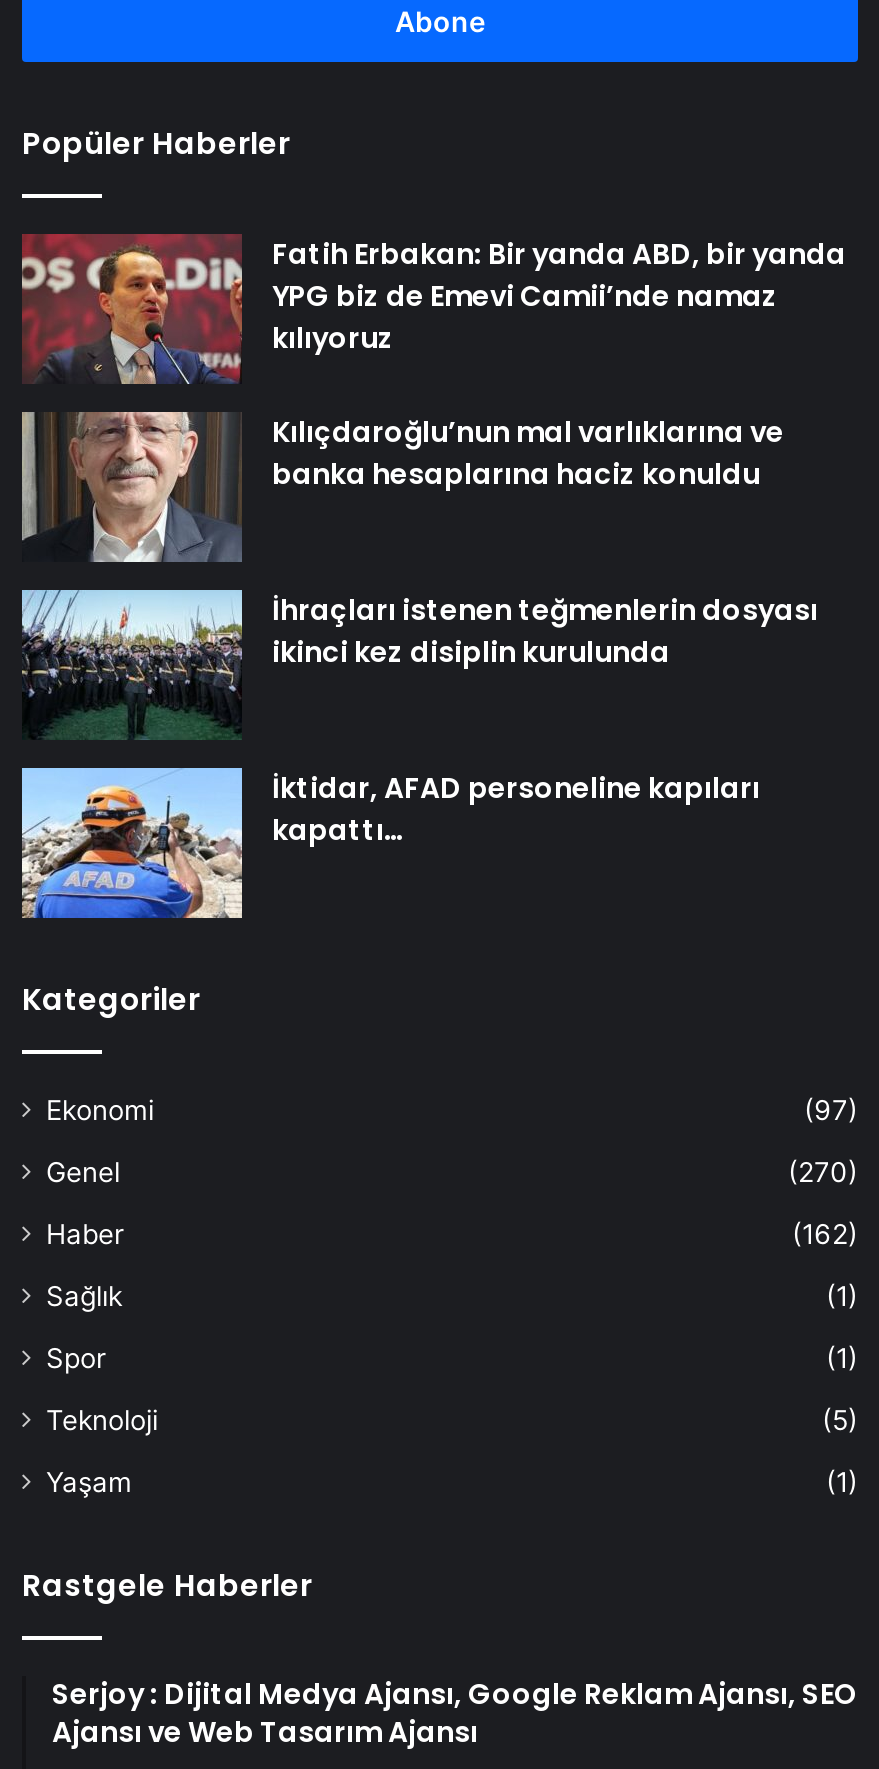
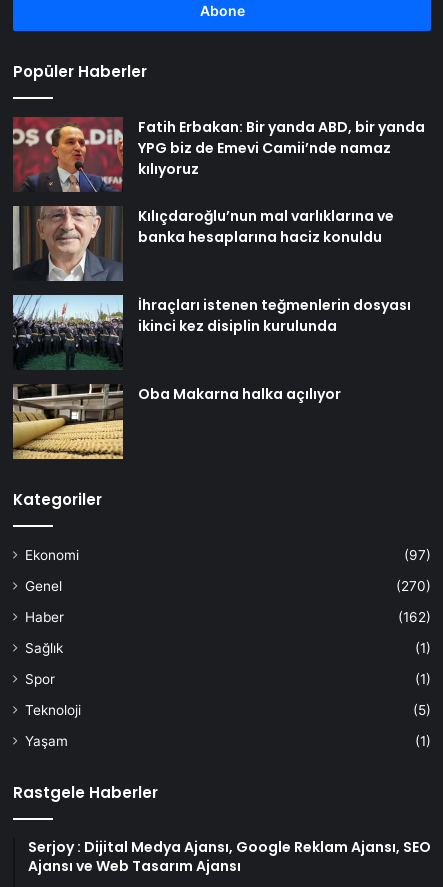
- [image]
- İktidar, AFAD personeline kapıları
- kapattı…
+ [image]
+ Oba Makarna halka açılıyor
